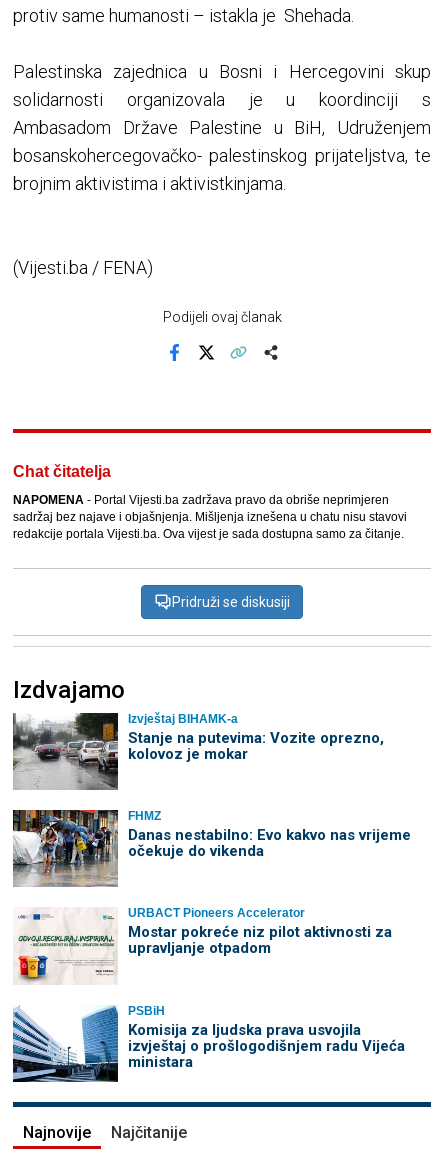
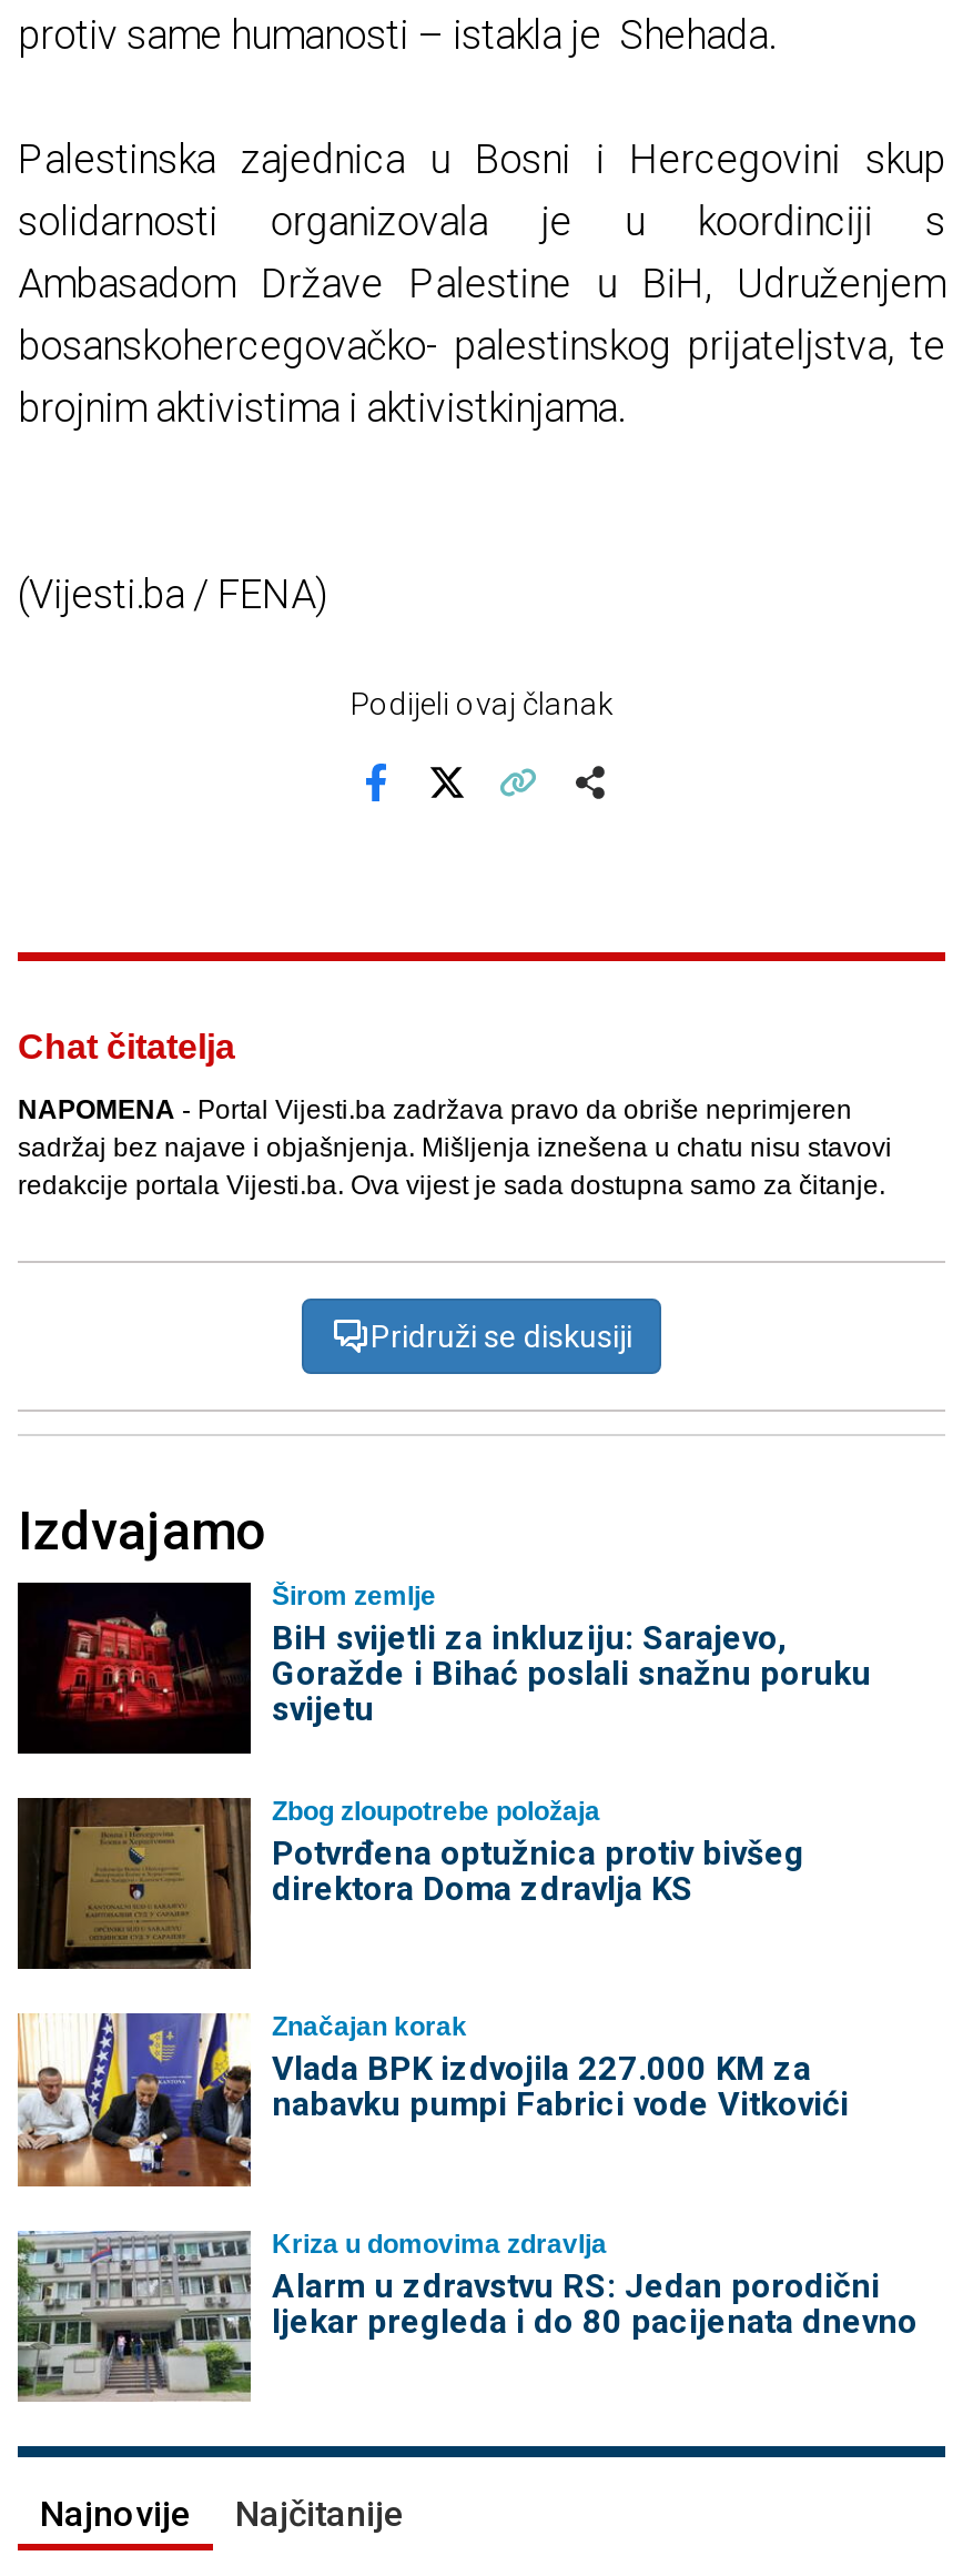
- [image]
- Izvještaj BIHAMK-a
- Stanje na putevima: Vozite oprezno,
- kolovoz je mokar
+ [image]
+ Širom zemlje
+ BiH svijetli za inkluziju: Sarajevo,
+ Goražde i Bihać poslali snažnu poruku
+ svijetu

- [image]
- FHMZ
- Danas nestabilno: Evo kakvo nas vrijeme
- očekuje do vikenda
+ [image]
+ Zbog zloupotrebe položaja
+ Potvrđena optužnica protiv bivšeg
+ direktora Doma zdravlja KS

- [image]
- URBACT Pioneers Accelerator
- Mostar pokreće niz pilot aktivnosti za
- upravljanje otpadom
+ [image]
+ Značajan korak
+ Vlada BPK izdvojila 227.000 KM za
+ nabavku pumpi Fabrici vode Vitkovići

- [image]
- PSBiH
- Komisija za ljudska prava usvojila
- izvještaj o prošlogodišnjem radu Vijeća
- ministara
+ [image]
+ Kriza u domovima zdravlja
+ Alarm u zdravstvu RS: Jedan porodični
+ ljekar pregleda i do 80 pacijenata dnevno
